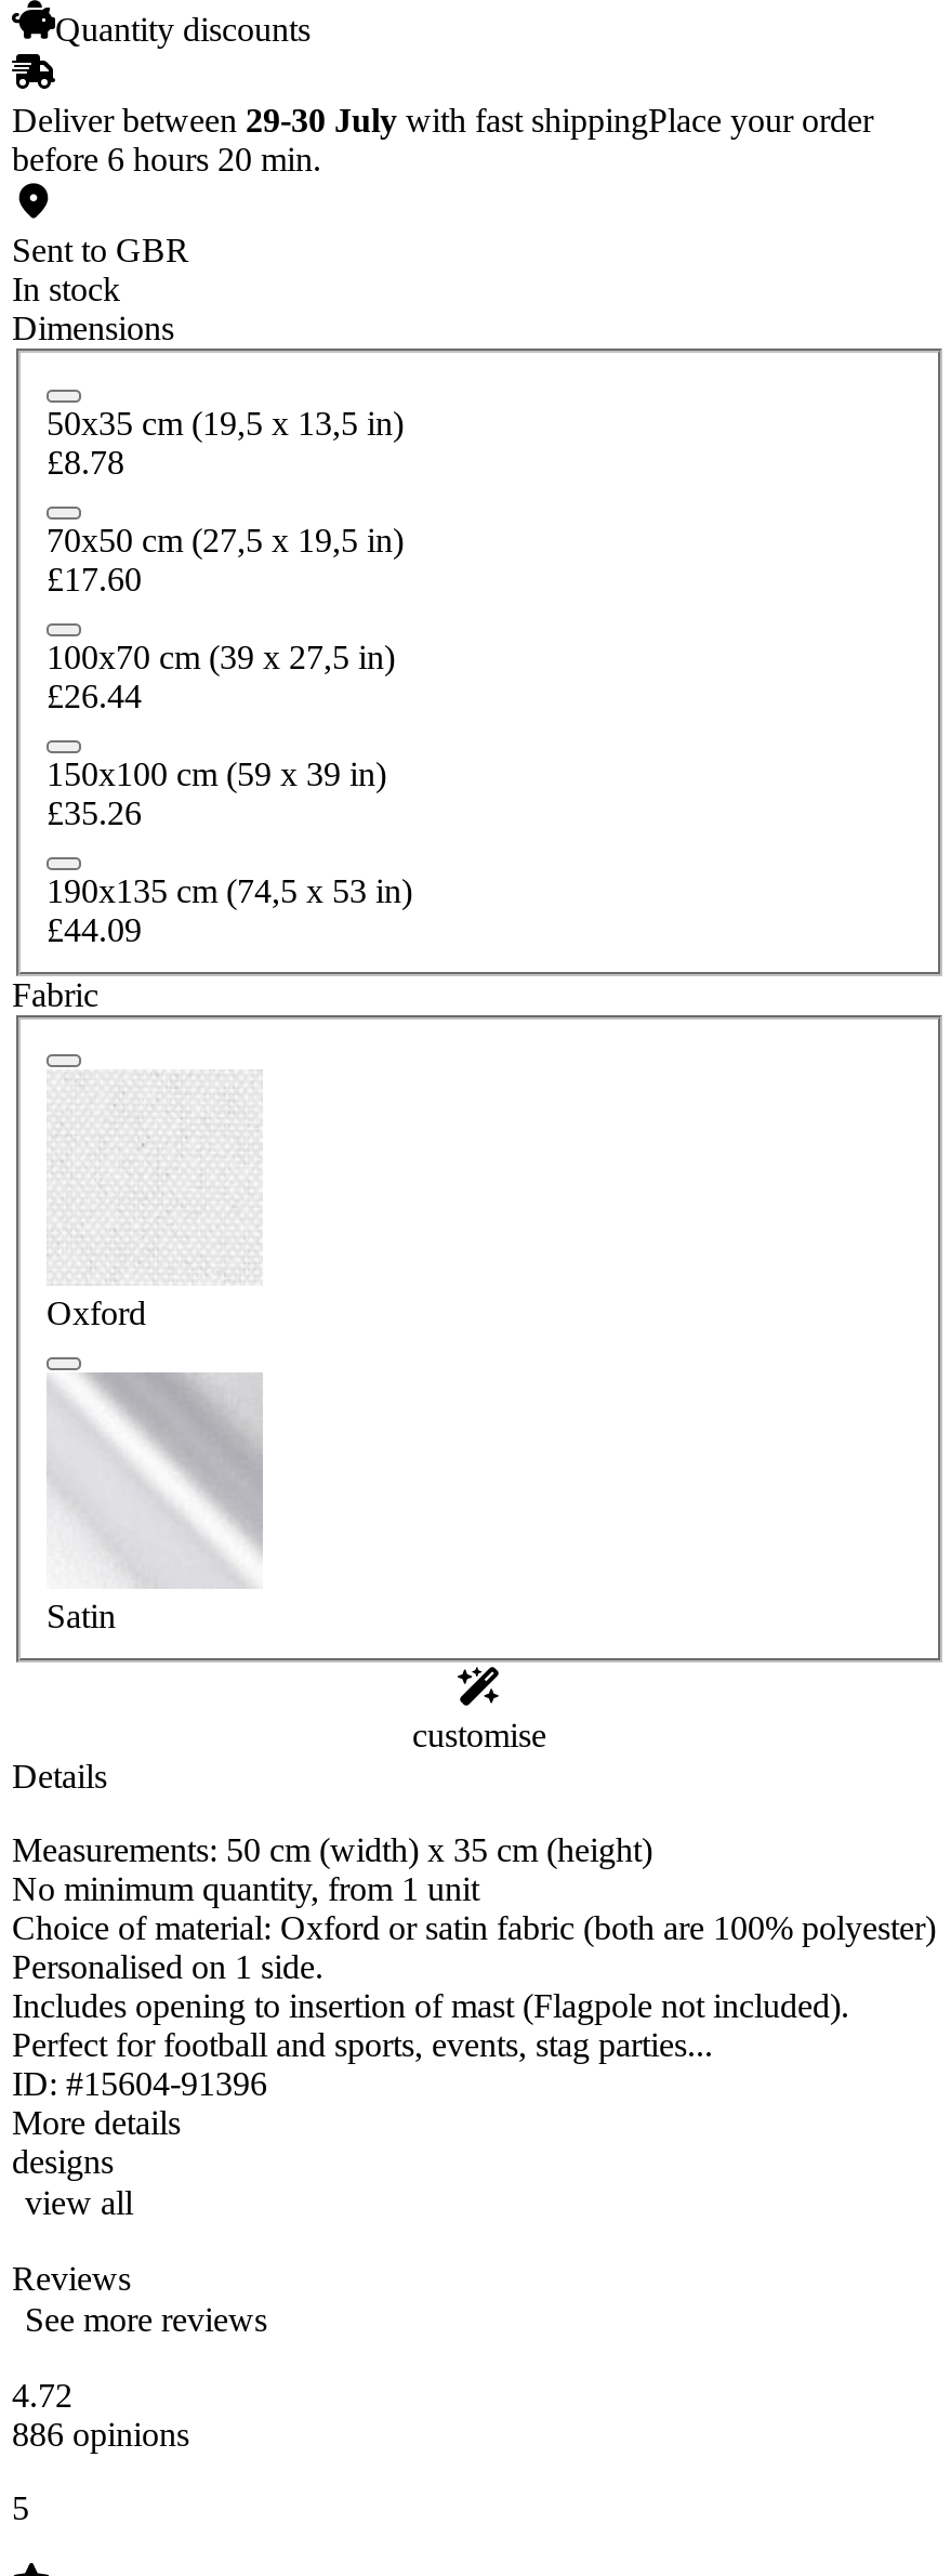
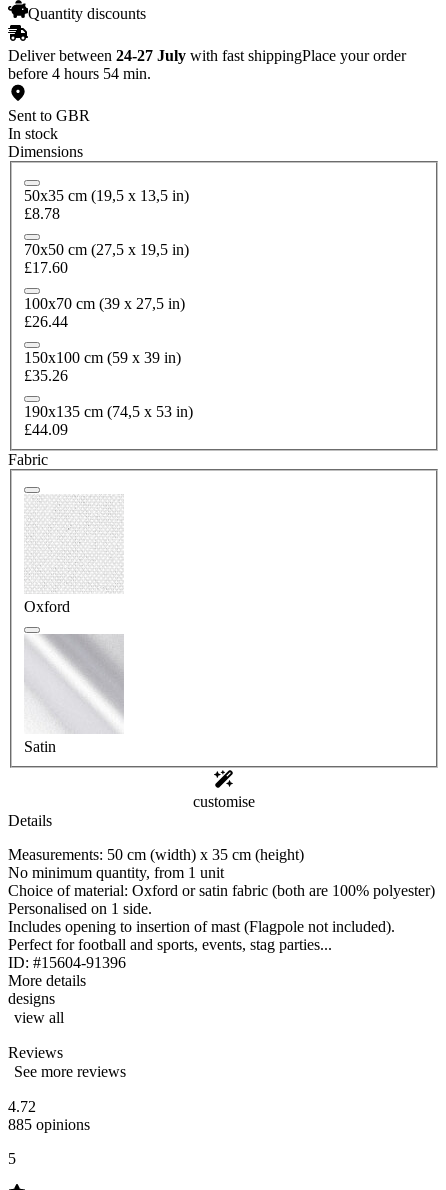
- Deliver between 29-30 July with fast shippingPlace your order
+ Deliver between 24-27 July with fast shippingPlace your order

- before 6 hours 20 min.
+ before 4 hours 54 min.

- 886 opinions
+ 885 opinions
